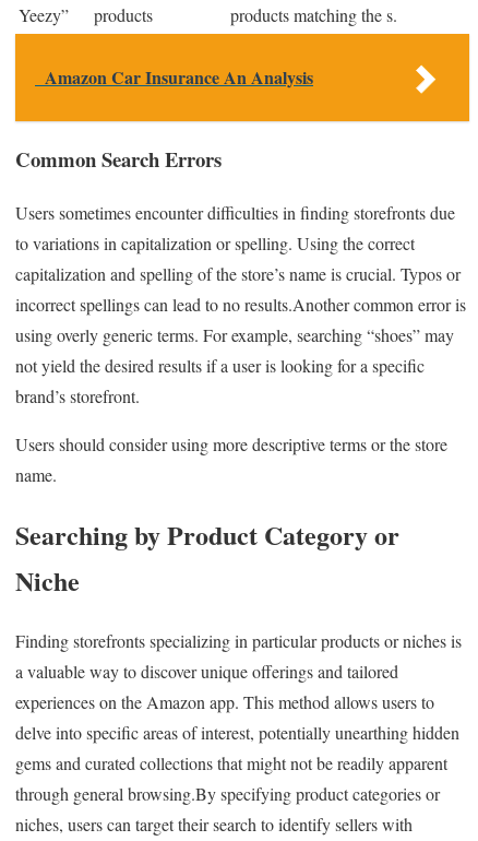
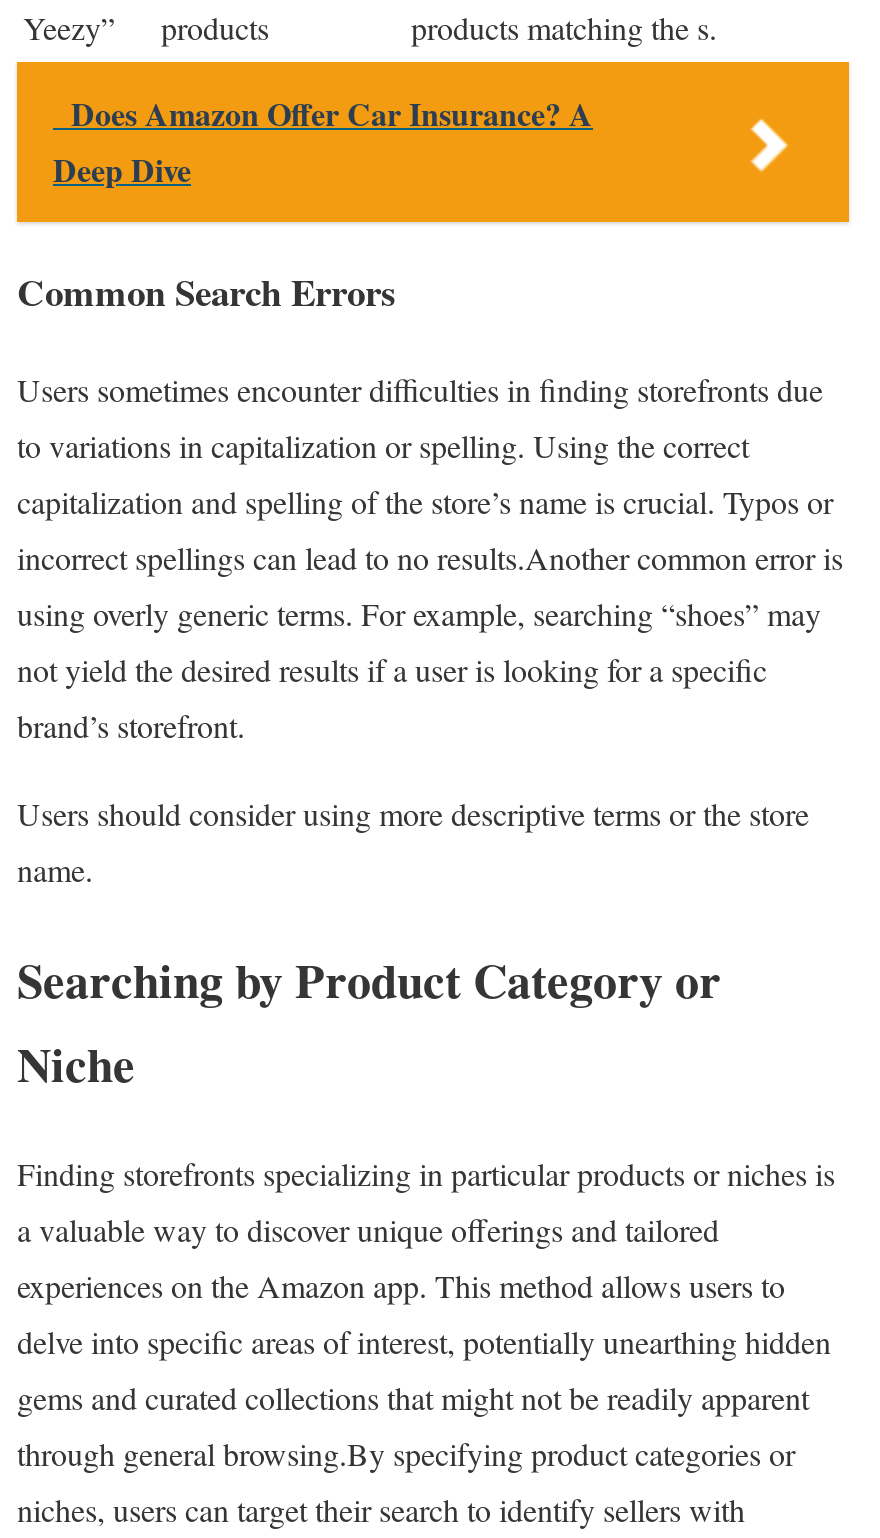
- Amazon Car Insurance An Analysis
+ Does Amazon Offer Car Insurance? A
+ Deep Dive
